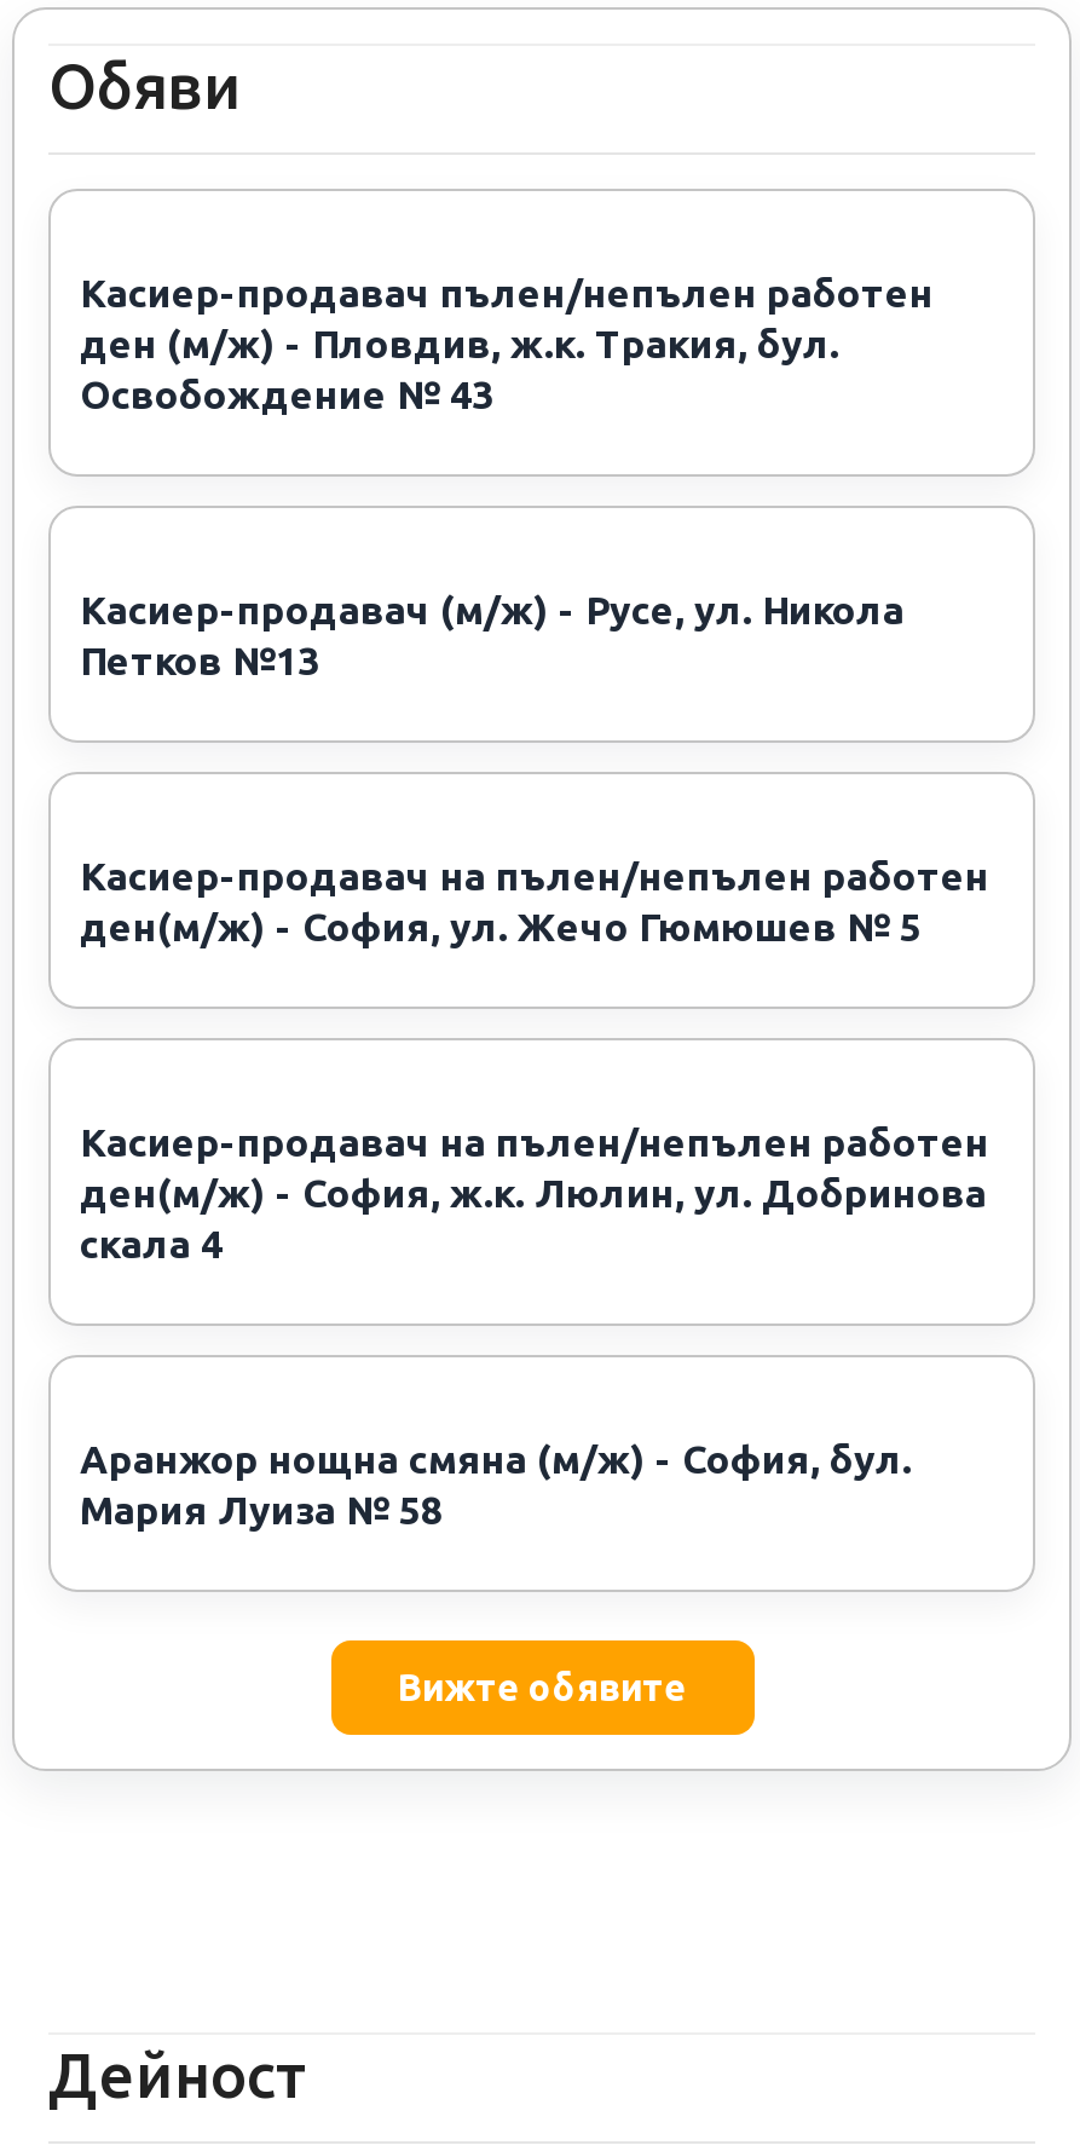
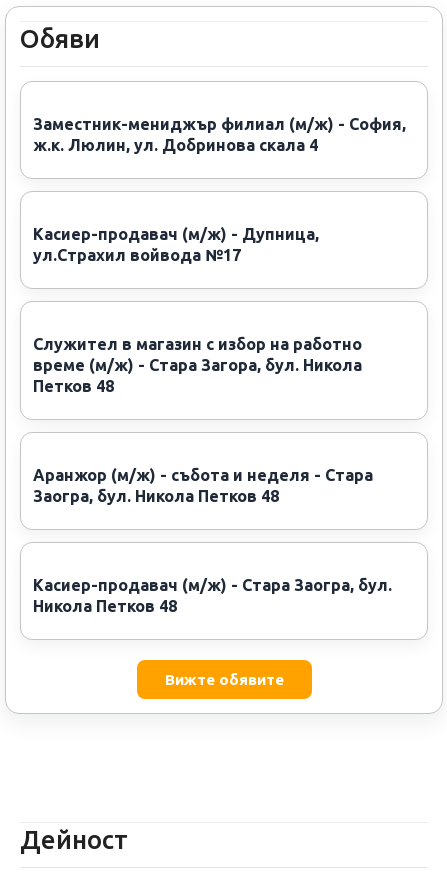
- Касиер-продавач пълен/непълен работен
- ден (м/ж) - Пловдив, ж.к. Тракия, бул.
- Освобождение № 43
+ Заместник-мениджър филиал (м/ж) - София,
+ ж.к. Люлин, ул. Добринова скала 4

- Касиер-продавач (м/ж) - Русе, ул. Никола
- Петков №13
+ Касиер-продавач (м/ж) - Дупница,
+ ул.Страхил войвода №17

- Касиер-продавач на пълен/непълен работен
- ден(м/ж) - София, ул. Жечо Гюмюшев № 5
+ Служител в магазин с избор на работно
+ време (м/ж) - Стара Загора, бул. Никола
+ Петков 48

- Касиер-продавач на пълен/непълен работен
- ден(м/ж) - София, ж.к. Люлин, ул. Добринова
- скала 4
+ Аранжор (м/ж) - събота и неделя - Стара
+ Заогра, бул. Никола Петков 48

- Аранжор нощна смяна (м/ж) - София, бул.
- Мария Луиза № 58
+ Касиер-продавач (м/ж) - Стара Заогра, бул.
+ Никола Петков 48
